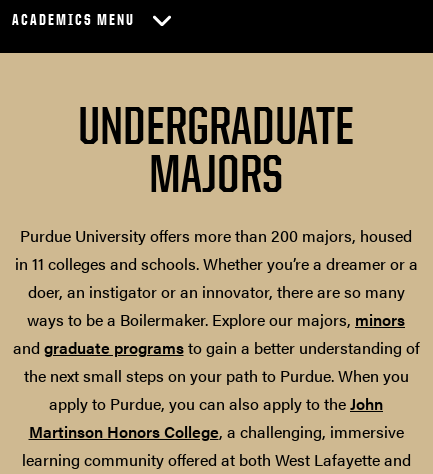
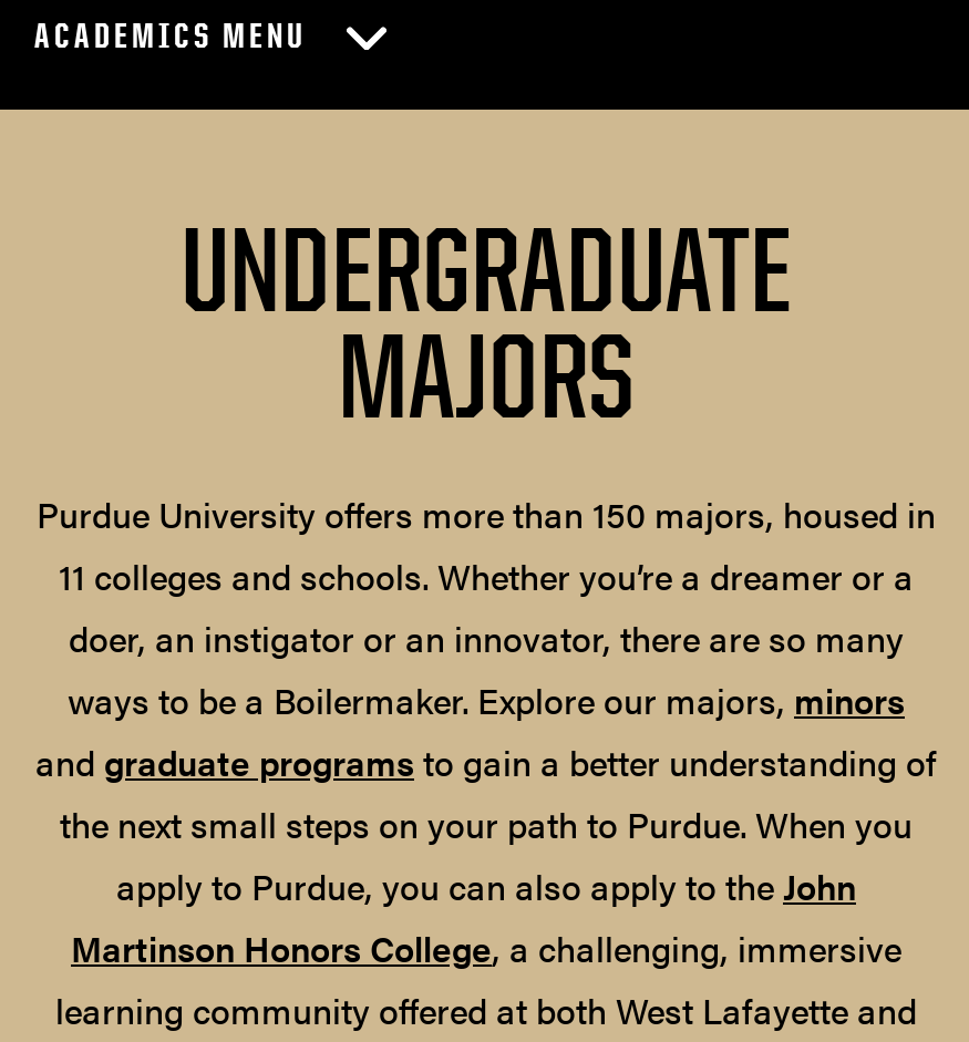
- Purdue University offers more than 200 majors, housed
- in 11 colleges and schools. Whether you’re a dreamer or a
+ Purdue University offers more than 150 majors, housed in
+ 11 colleges and schools. Whether you’re a dreamer or a
